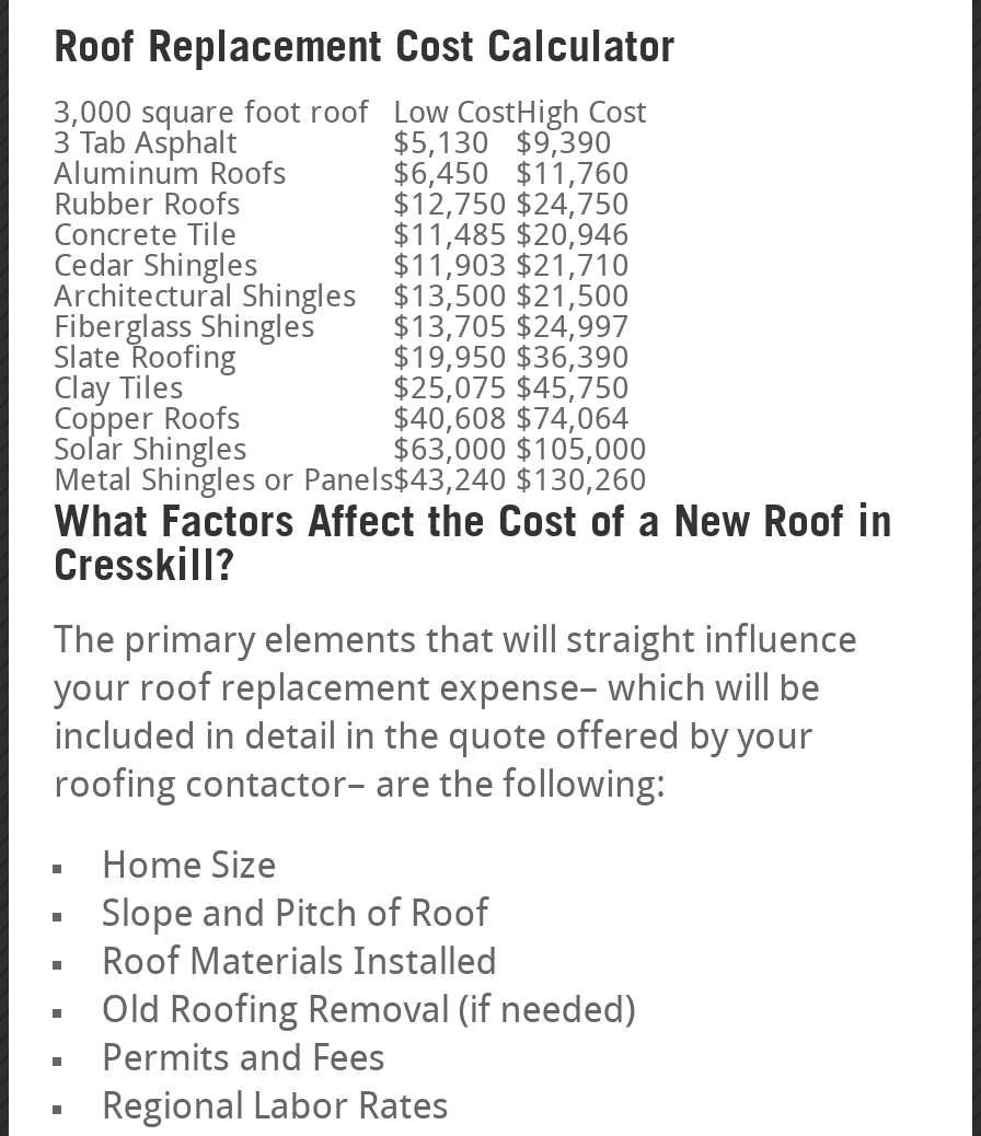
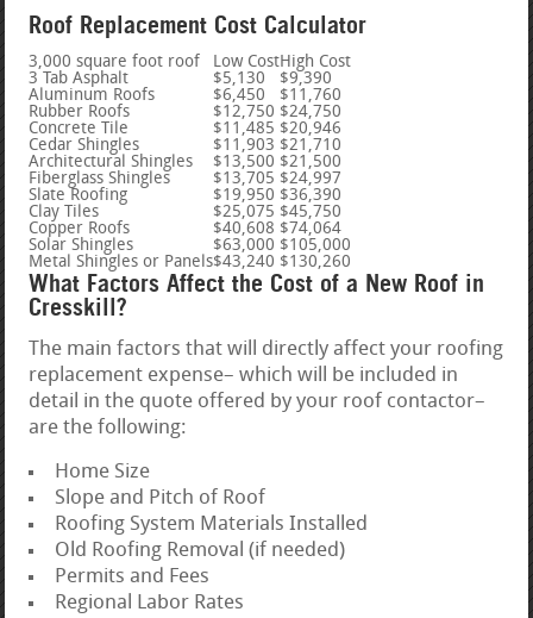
- The primary elements that will straight influence
- your roof replacement expense– which will be
- included in detail in the quote offered by your
- roofing contactor– are the following:
+ The main factors that will directly affect your roofing
+ replacement expense– which will be included in
+ detail in the quote offered by your roof contactor–
+ are the following:

- Roof Materials Installed
+ Roofing System Materials Installed
